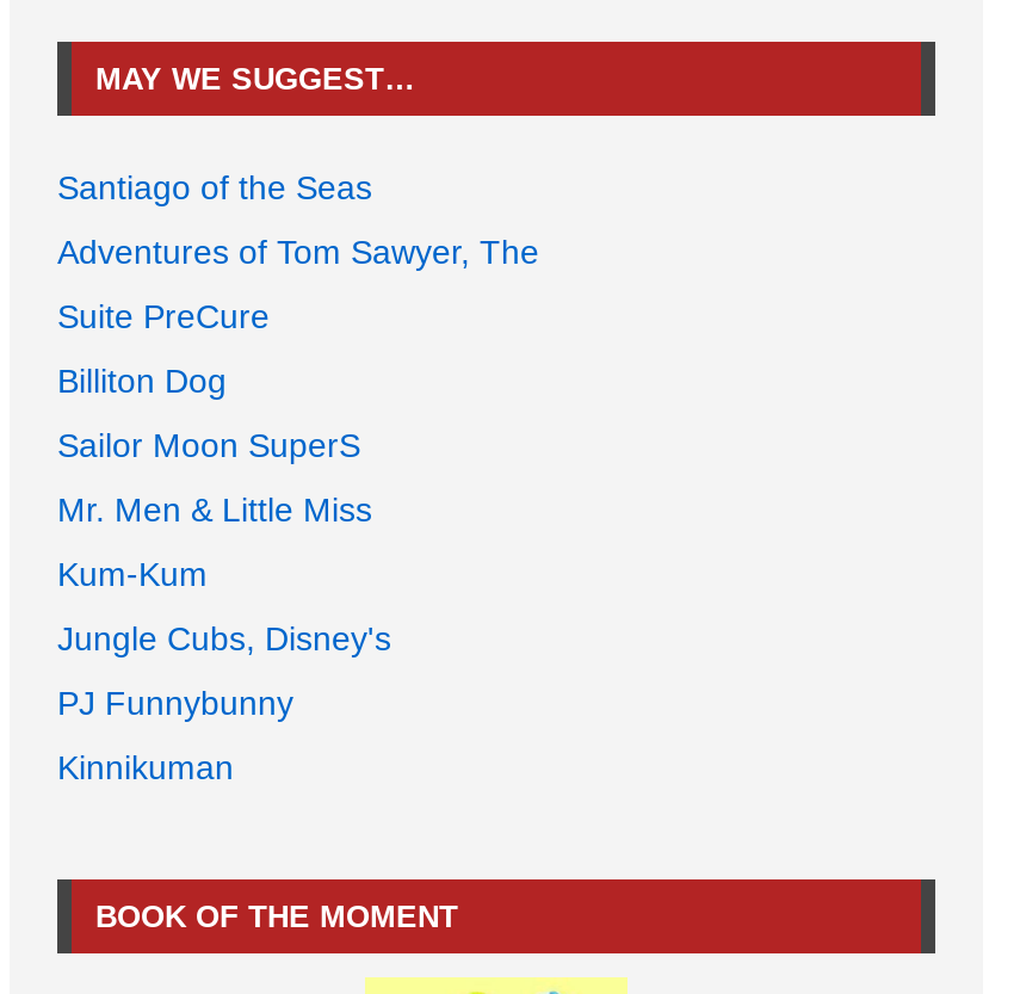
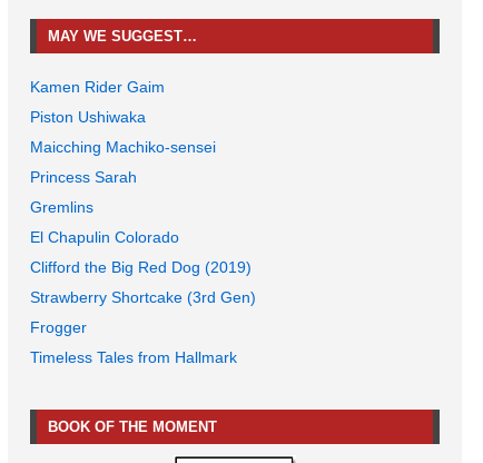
- Santiago of the Seas
+ Kamen Rider Gaim

- Adventures of Tom Sawyer, The
+ Piston Ushiwaka

- Suite PreCure
+ Maicching Machiko-sensei

- Billiton Dog
+ Princess Sarah

- Sailor Moon SuperS
+ Gremlins

- Mr. Men & Little Miss
+ El Chapulin Colorado

- Kum-Kum
+ Clifford the Big Red Dog (2019)

- Jungle Cubs, Disney's
+ Strawberry Shortcake (3rd Gen)

- PJ Funnybunny
+ Frogger

- Kinnikuman
+ Timeless Tales from Hallmark
